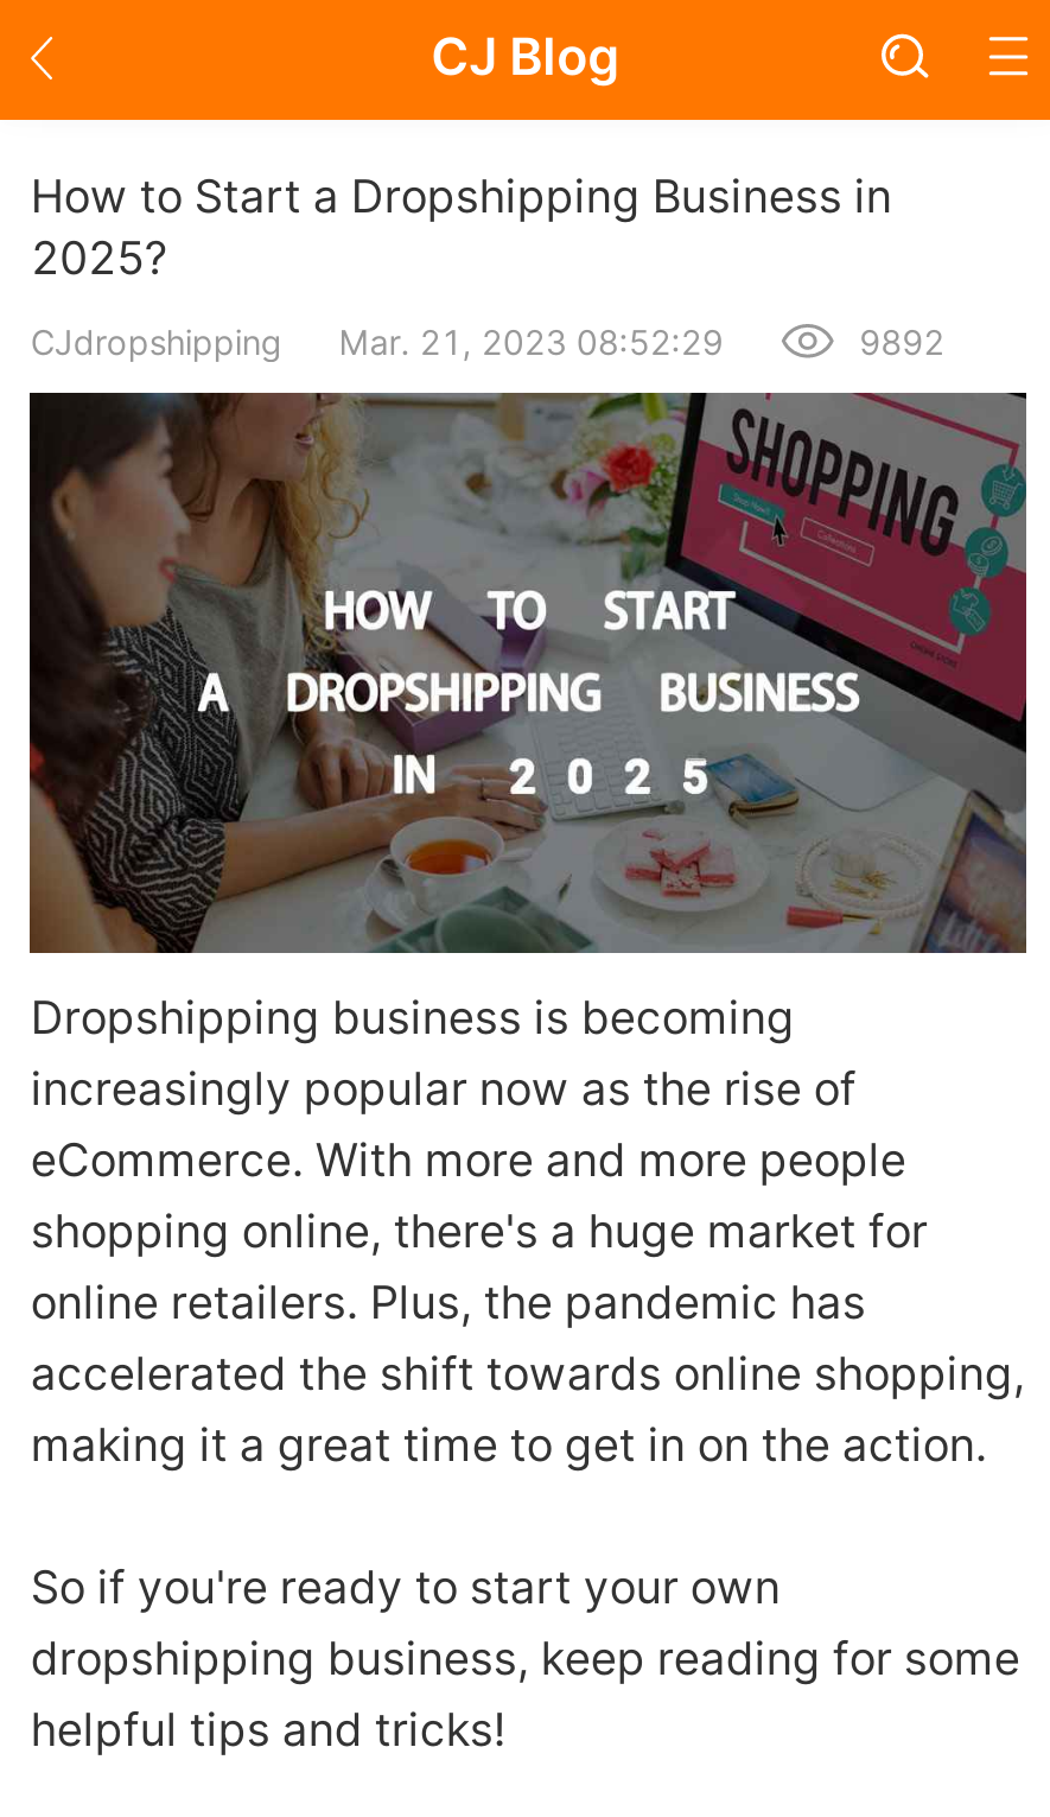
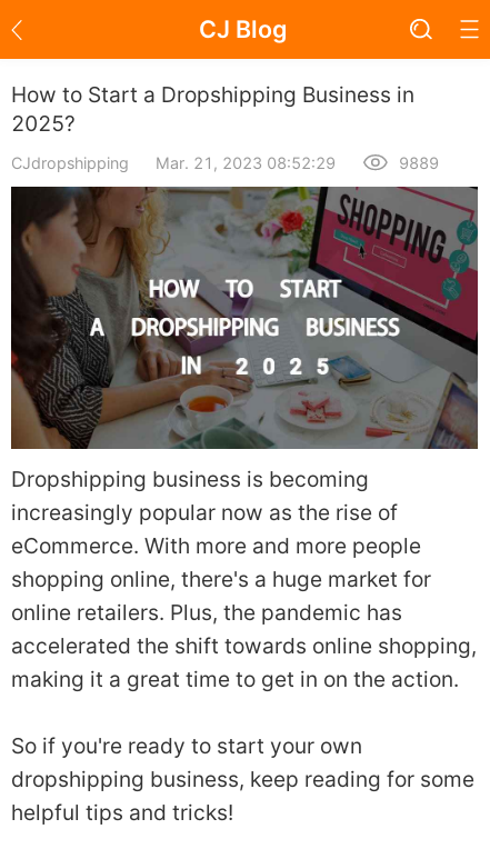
- 9892
+ 9889
